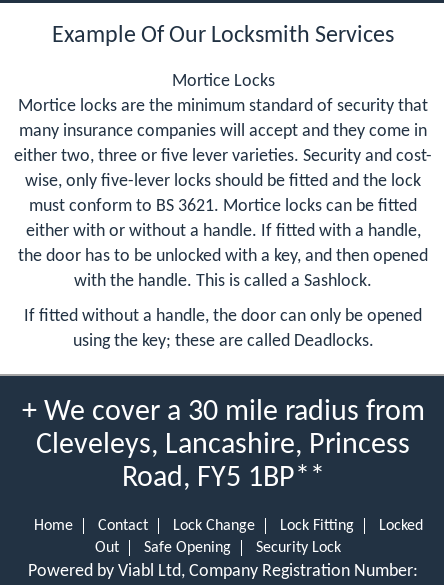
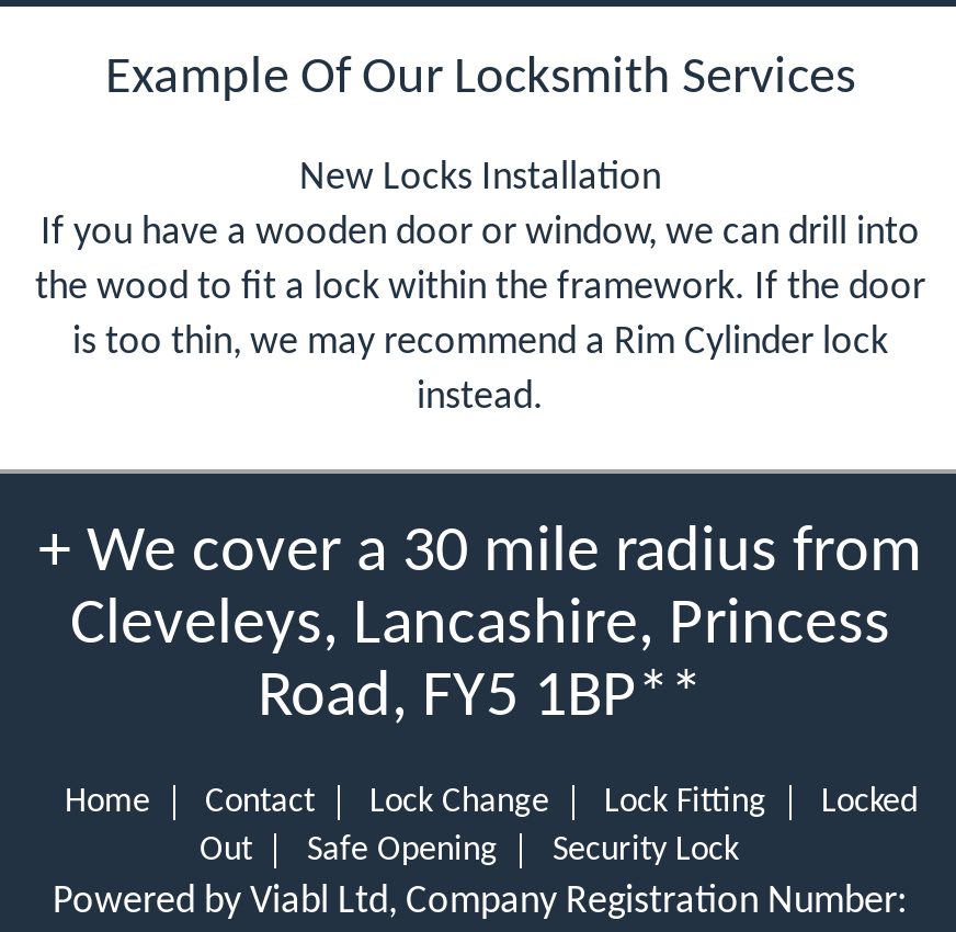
- Mortice Locks
- Mortice locks are the minimum standard of security that
- many insurance companies will accept and they come in
- either two, three or five lever varieties. Security and cost-
- wise, only five-lever locks should be fitted and the lock
- must conform to BS 3621. Mortice locks can be fitted
- either with or without a handle. If fitted with a handle,
- the door has to be unlocked with a key, and then opened
- with the handle. This is called a Sashlock.
- If fitted without a handle, the door can only be opened
- using the key; these are called Deadlocks.
+ New Locks Installation
+ If you have a wooden door or window, we can drill into
+ the wood to fit a lock within the framework. If the door
+ is too thin, we may recommend a Rim Cylinder lock
+ instead.
